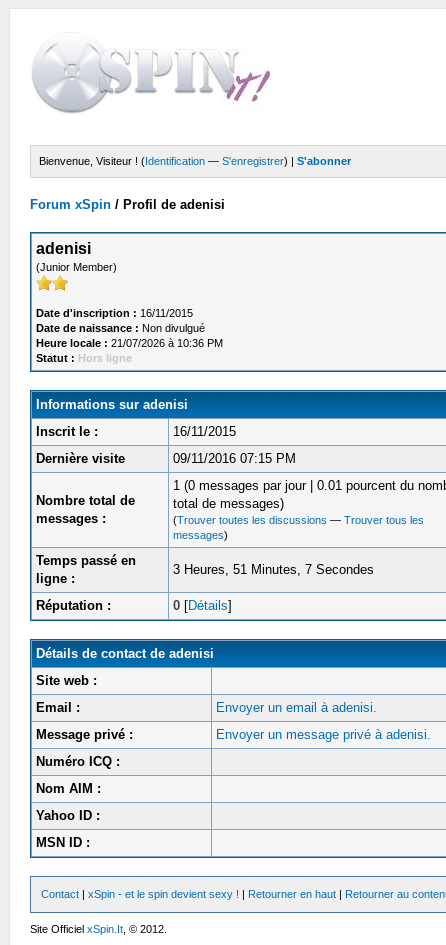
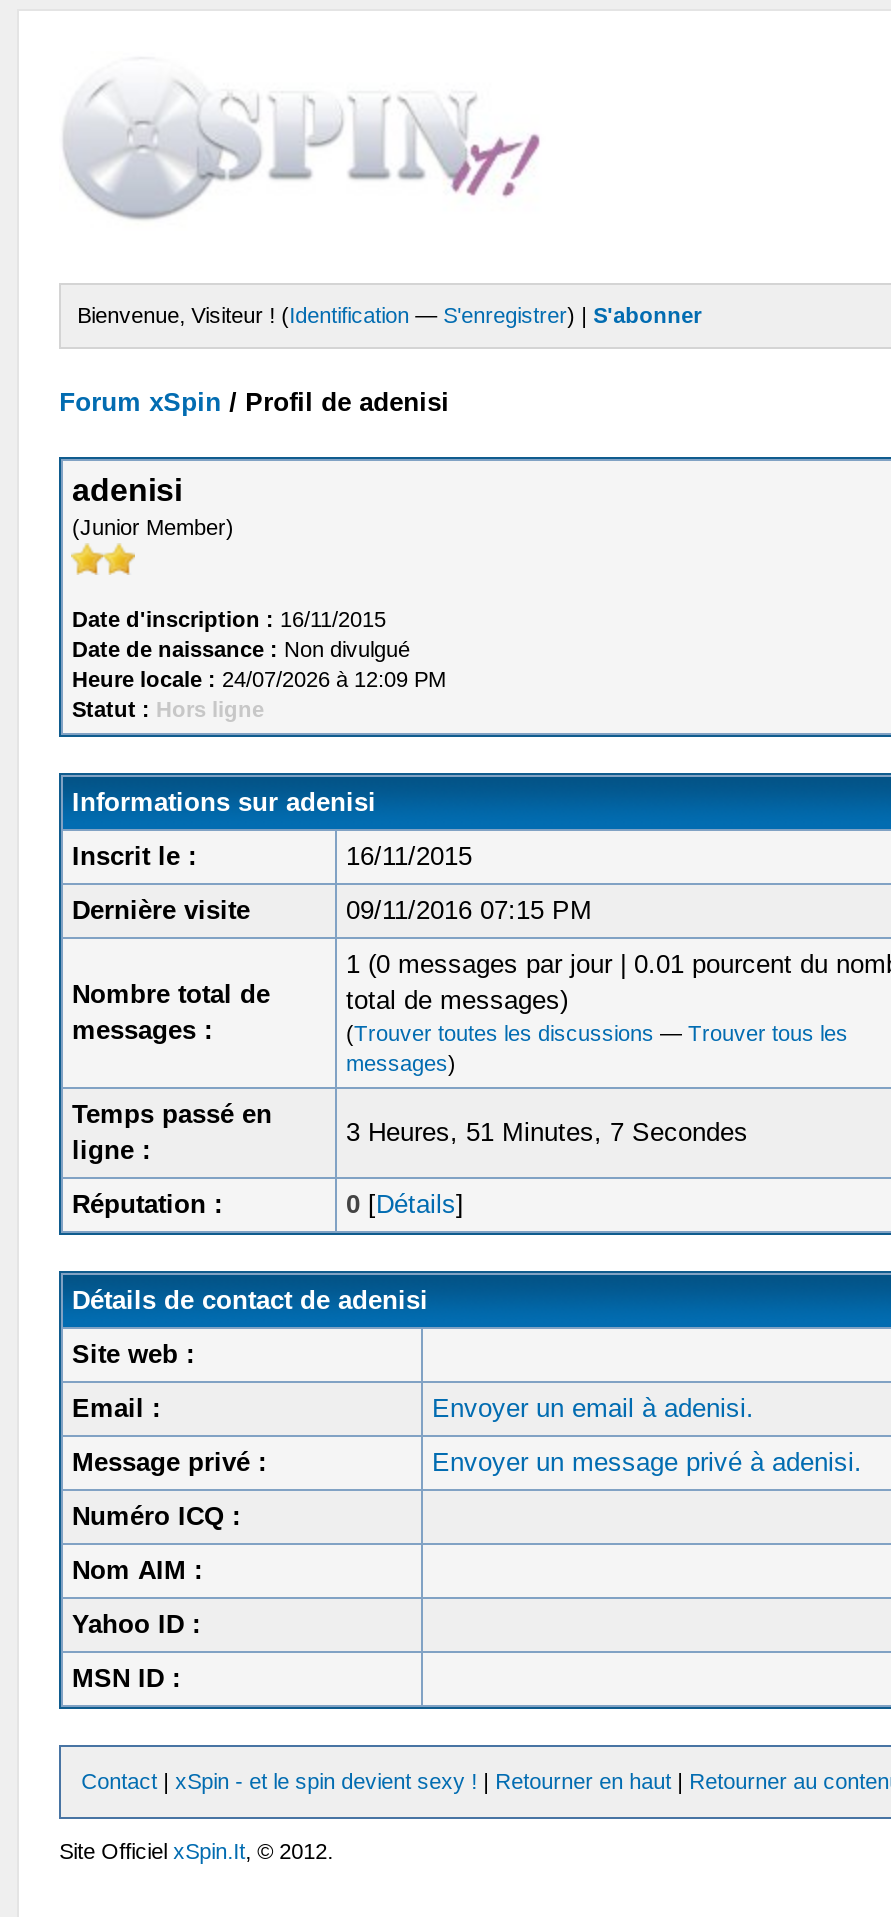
- Heure locale : 21/07/2026 à 10:36 PM
+ Heure locale : 24/07/2026 à 12:09 PM
